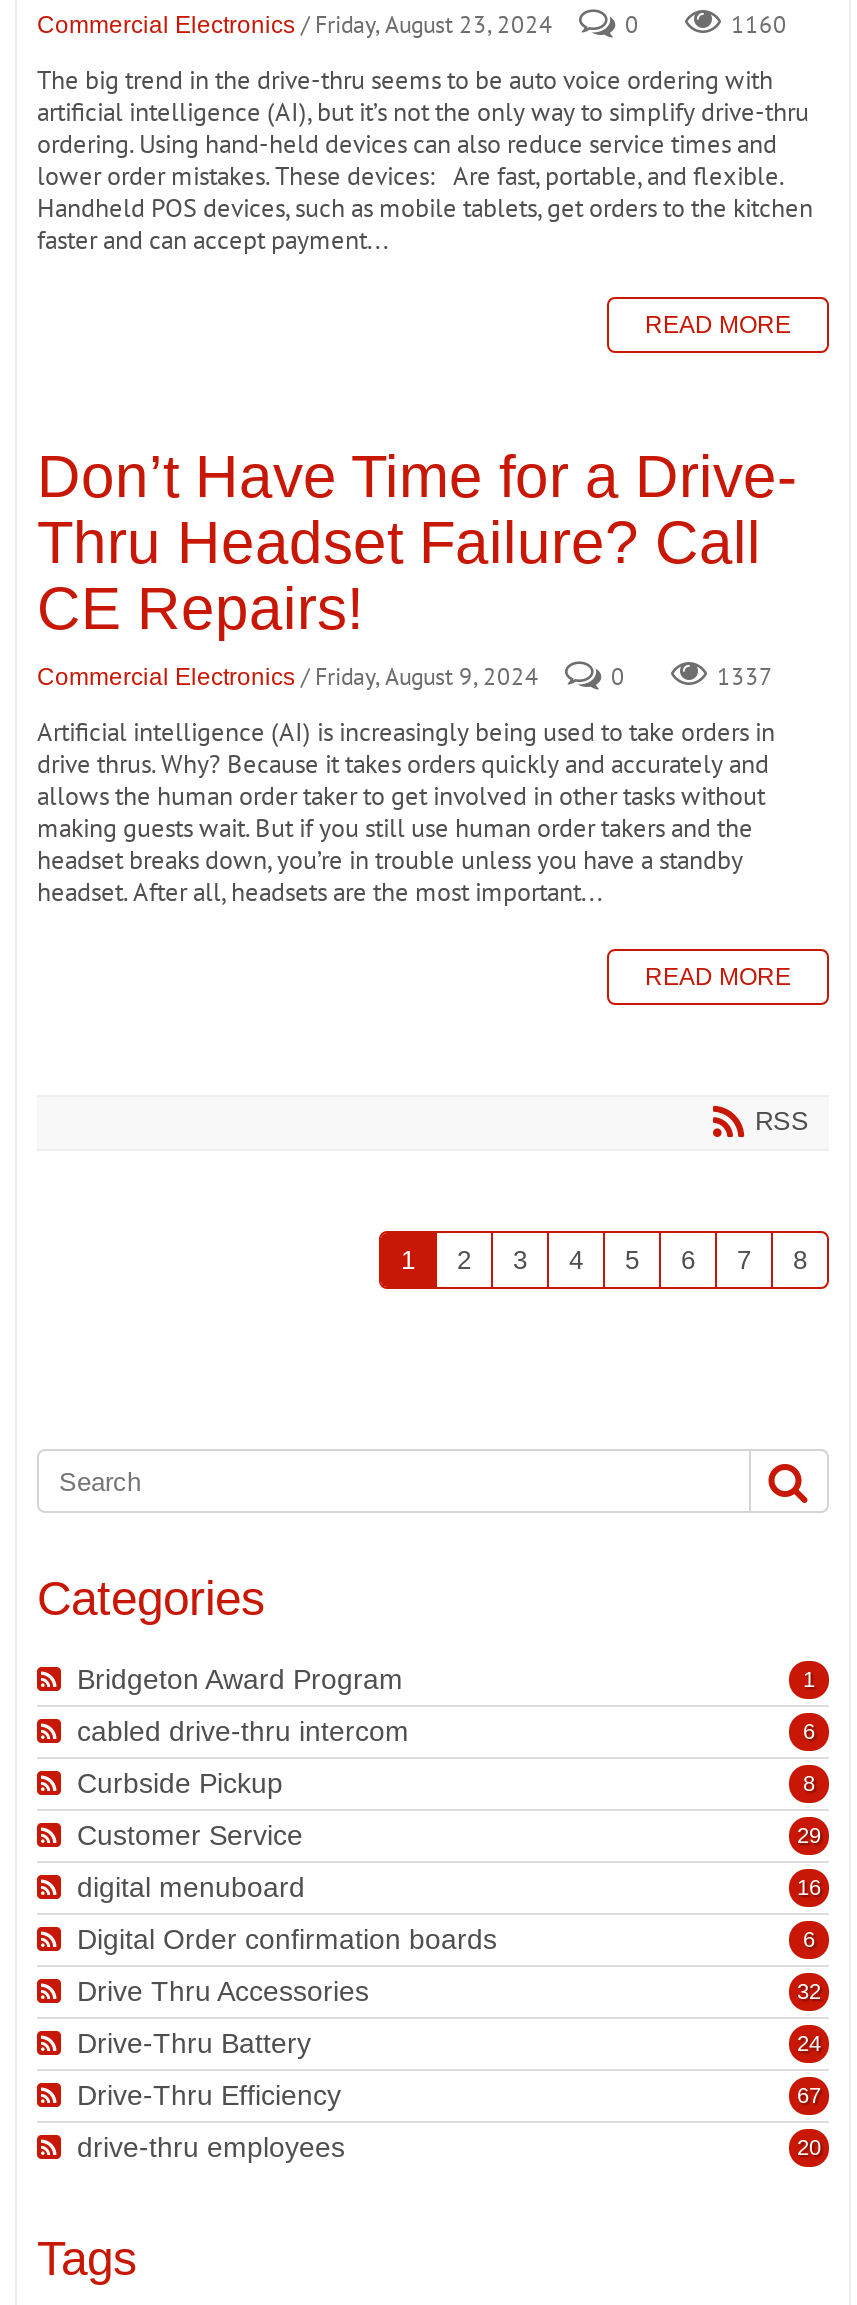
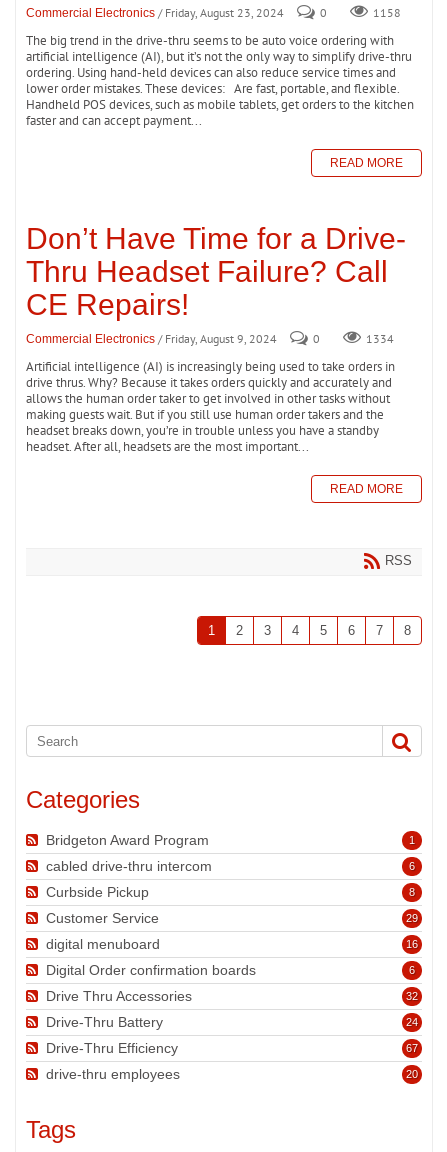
- 1160
+ 1158

- 1337
+ 1334
